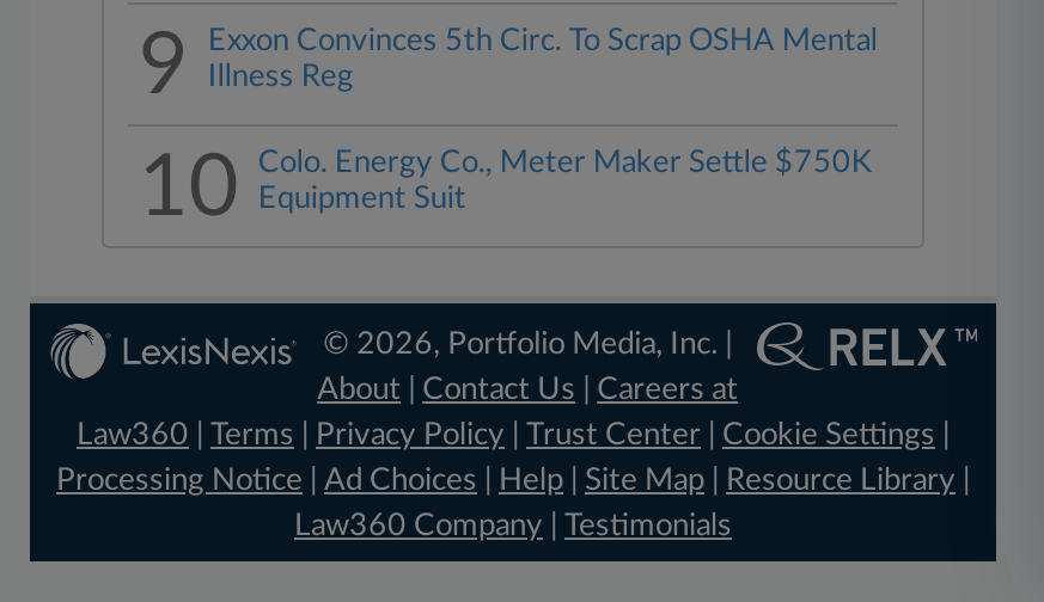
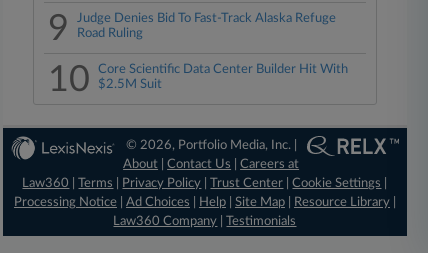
- Exxon Convinces 5th Circ. To Scrap OSHA Mental
- Illness Reg
+ Judge Denies Bid To Fast-Track Alaska Refuge
+ Road Ruling

- Colo. Energy Co., Meter Maker Settle $750K
- Equipment Suit
+ Core Scientific Data Center Builder Hit With
+ $2.5M Suit
